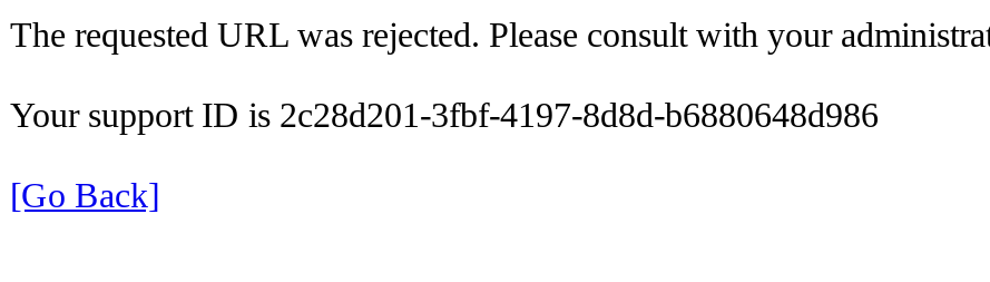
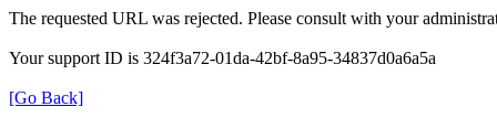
- Your support ID is 2c28d201-3fbf-4197-8d8d-b6880648d986
+ Your support ID is 324f3a72-01da-42bf-8a95-34837d0a6a5a
